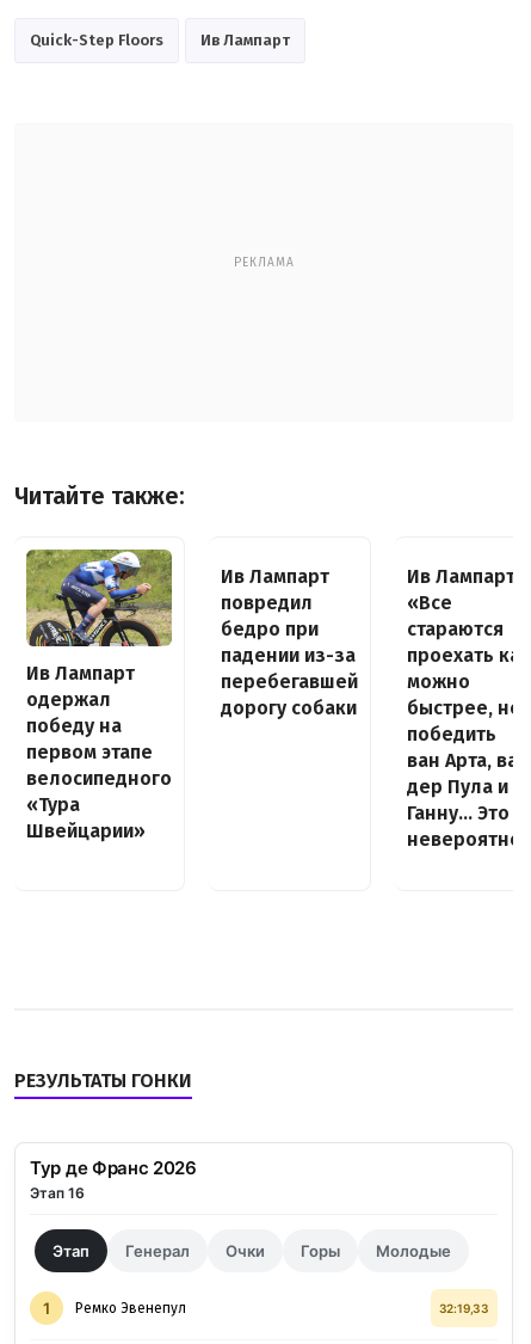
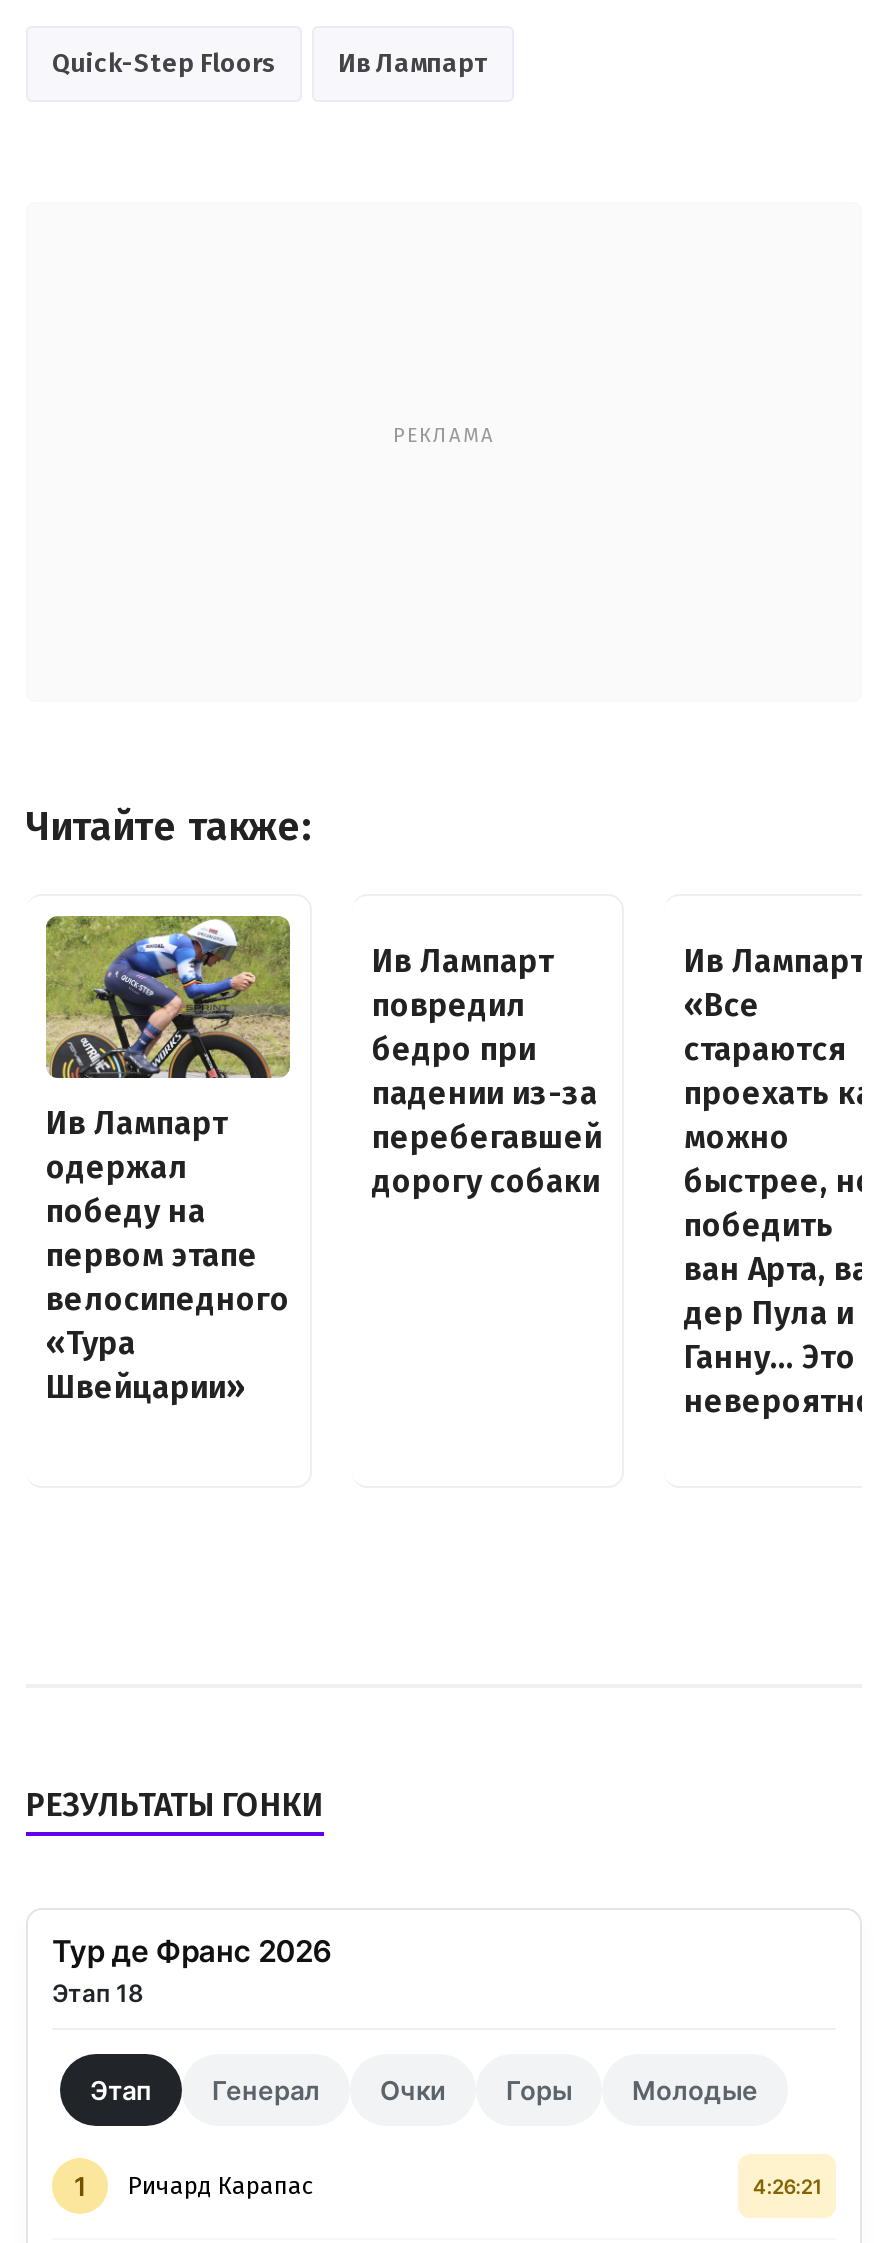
- Этап 16
+ Этап 18

- Ремко Эвенепул
- 32:19,33
+ Ричард Карапас
+ 4:26:21
